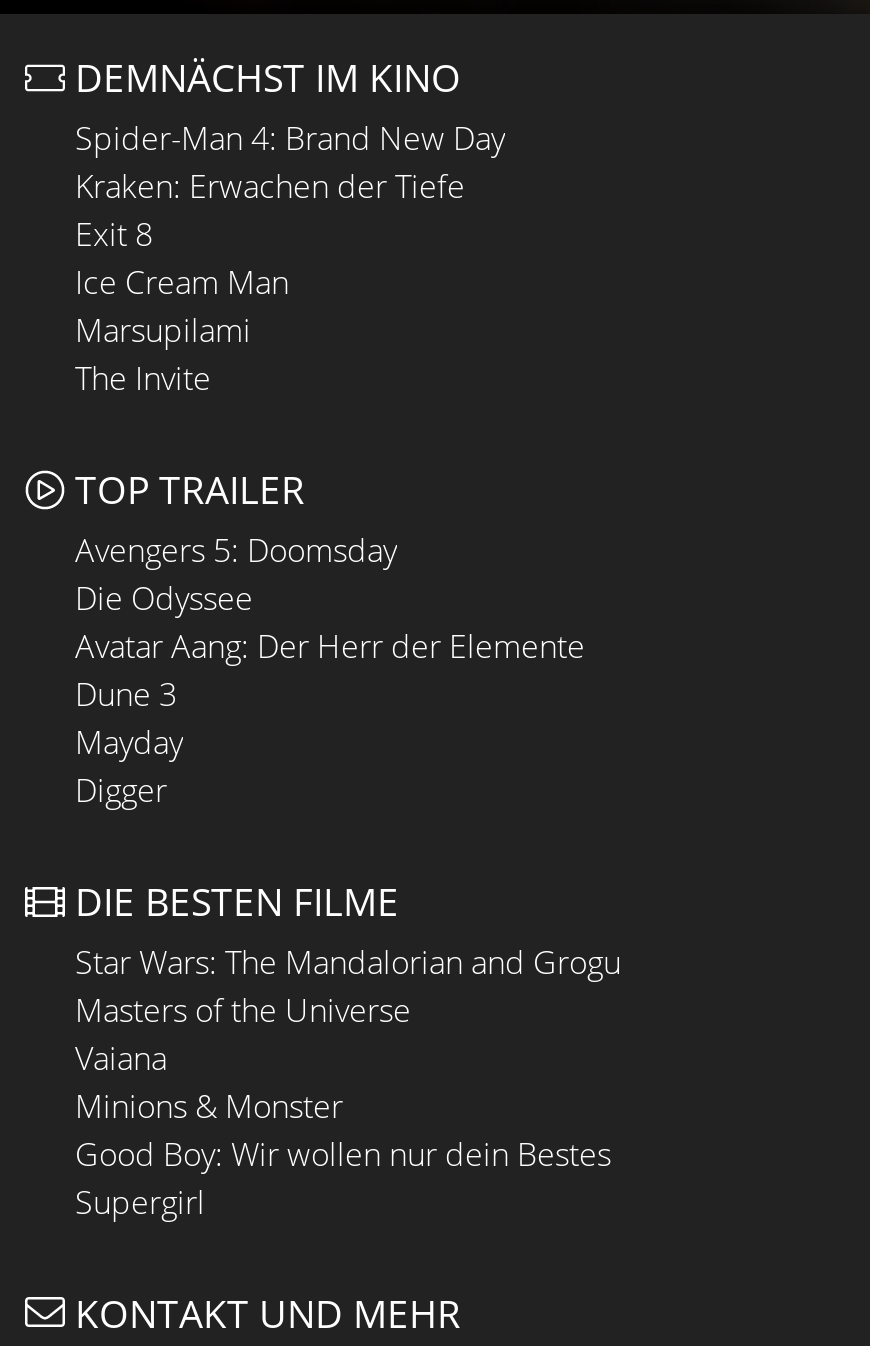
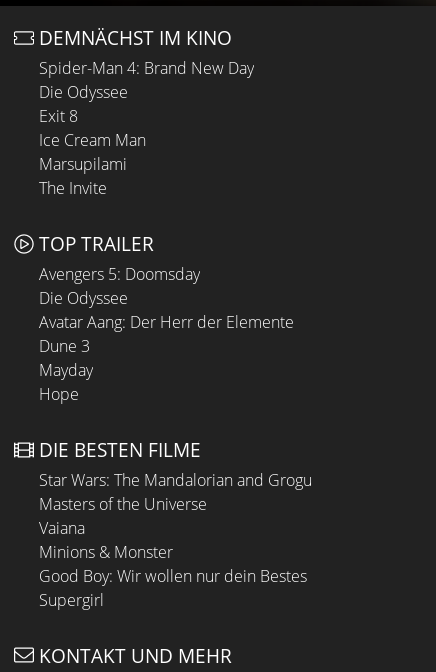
- Kraken: Erwachen der Tiefe
+ Die Odyssee

- Digger
+ Hope
